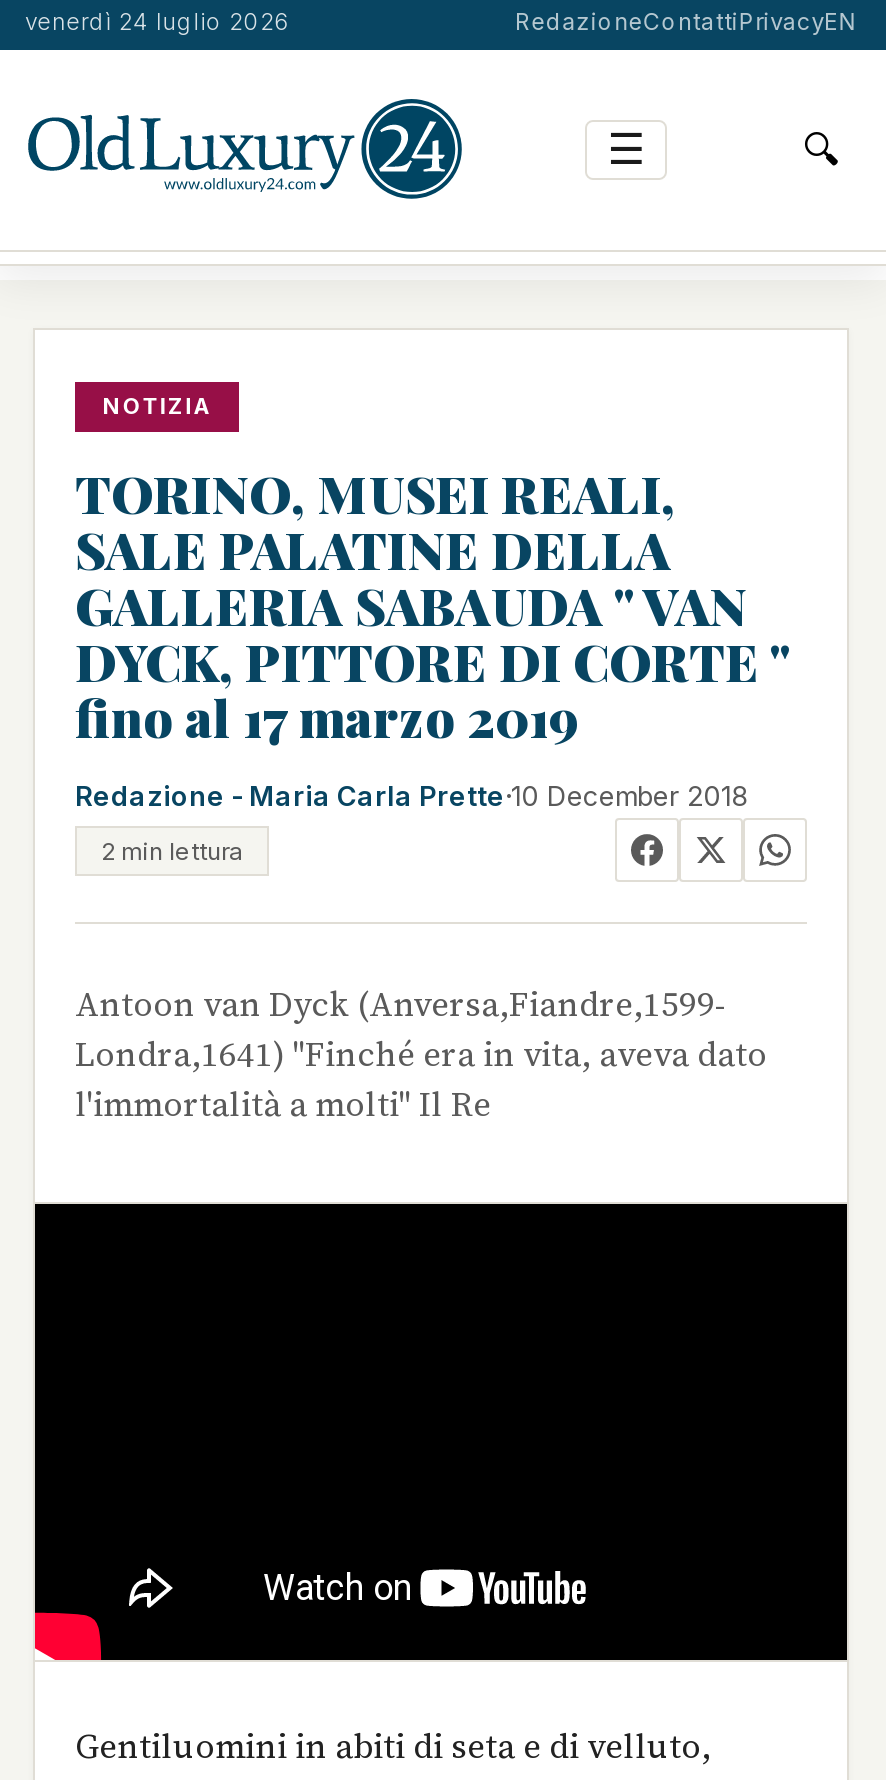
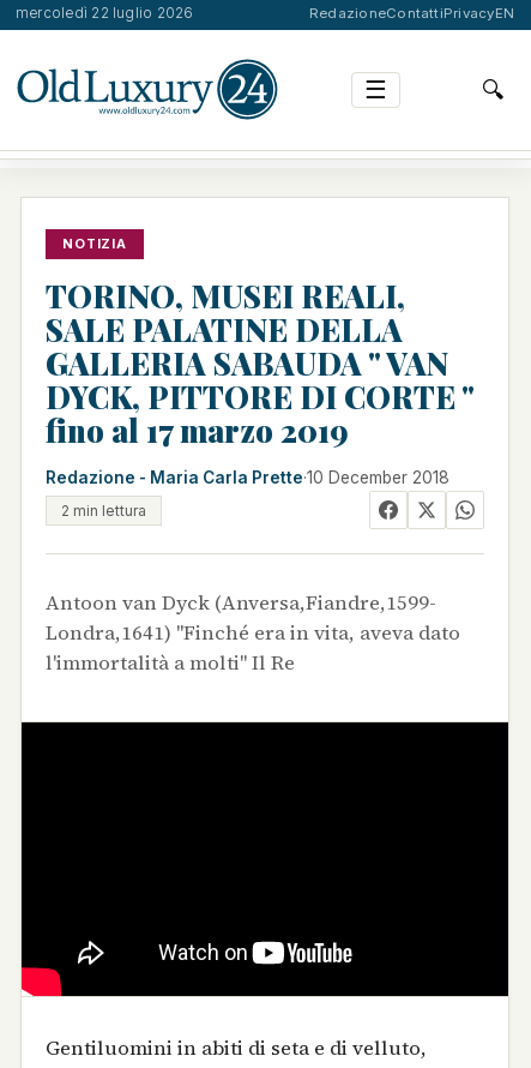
- venerdì 24 luglio 2026
+ mercoledì 22 luglio 2026
